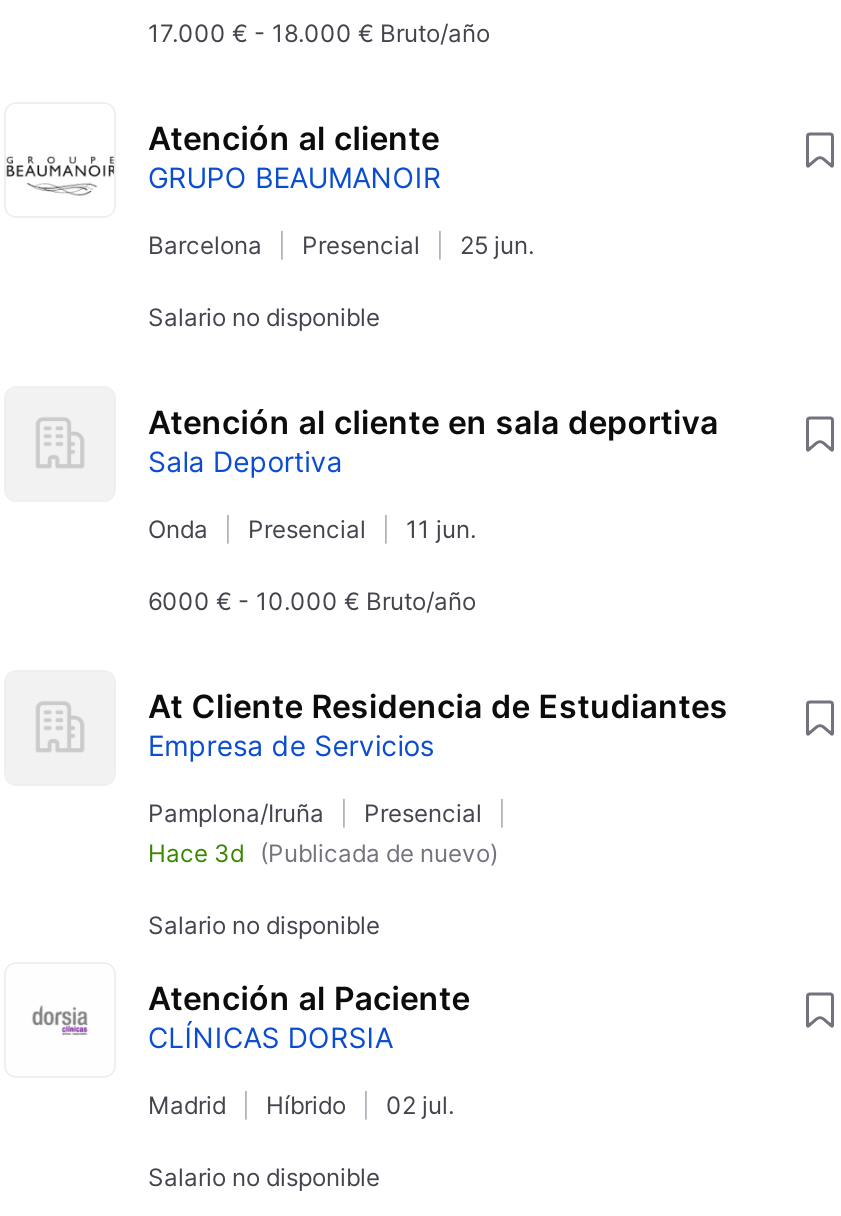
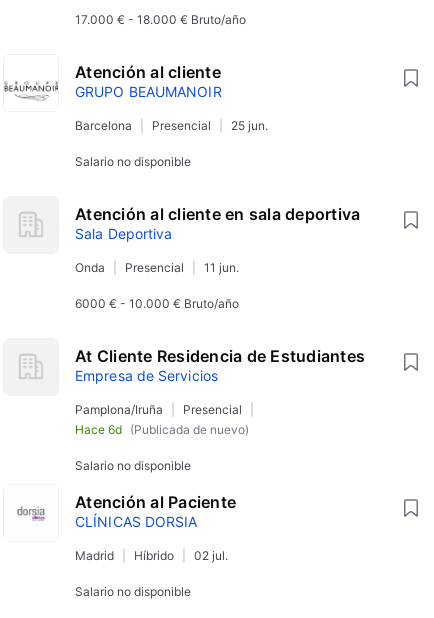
- Hace 3d (Publicada de nuevo)
+ Hace 6d (Publicada de nuevo)
